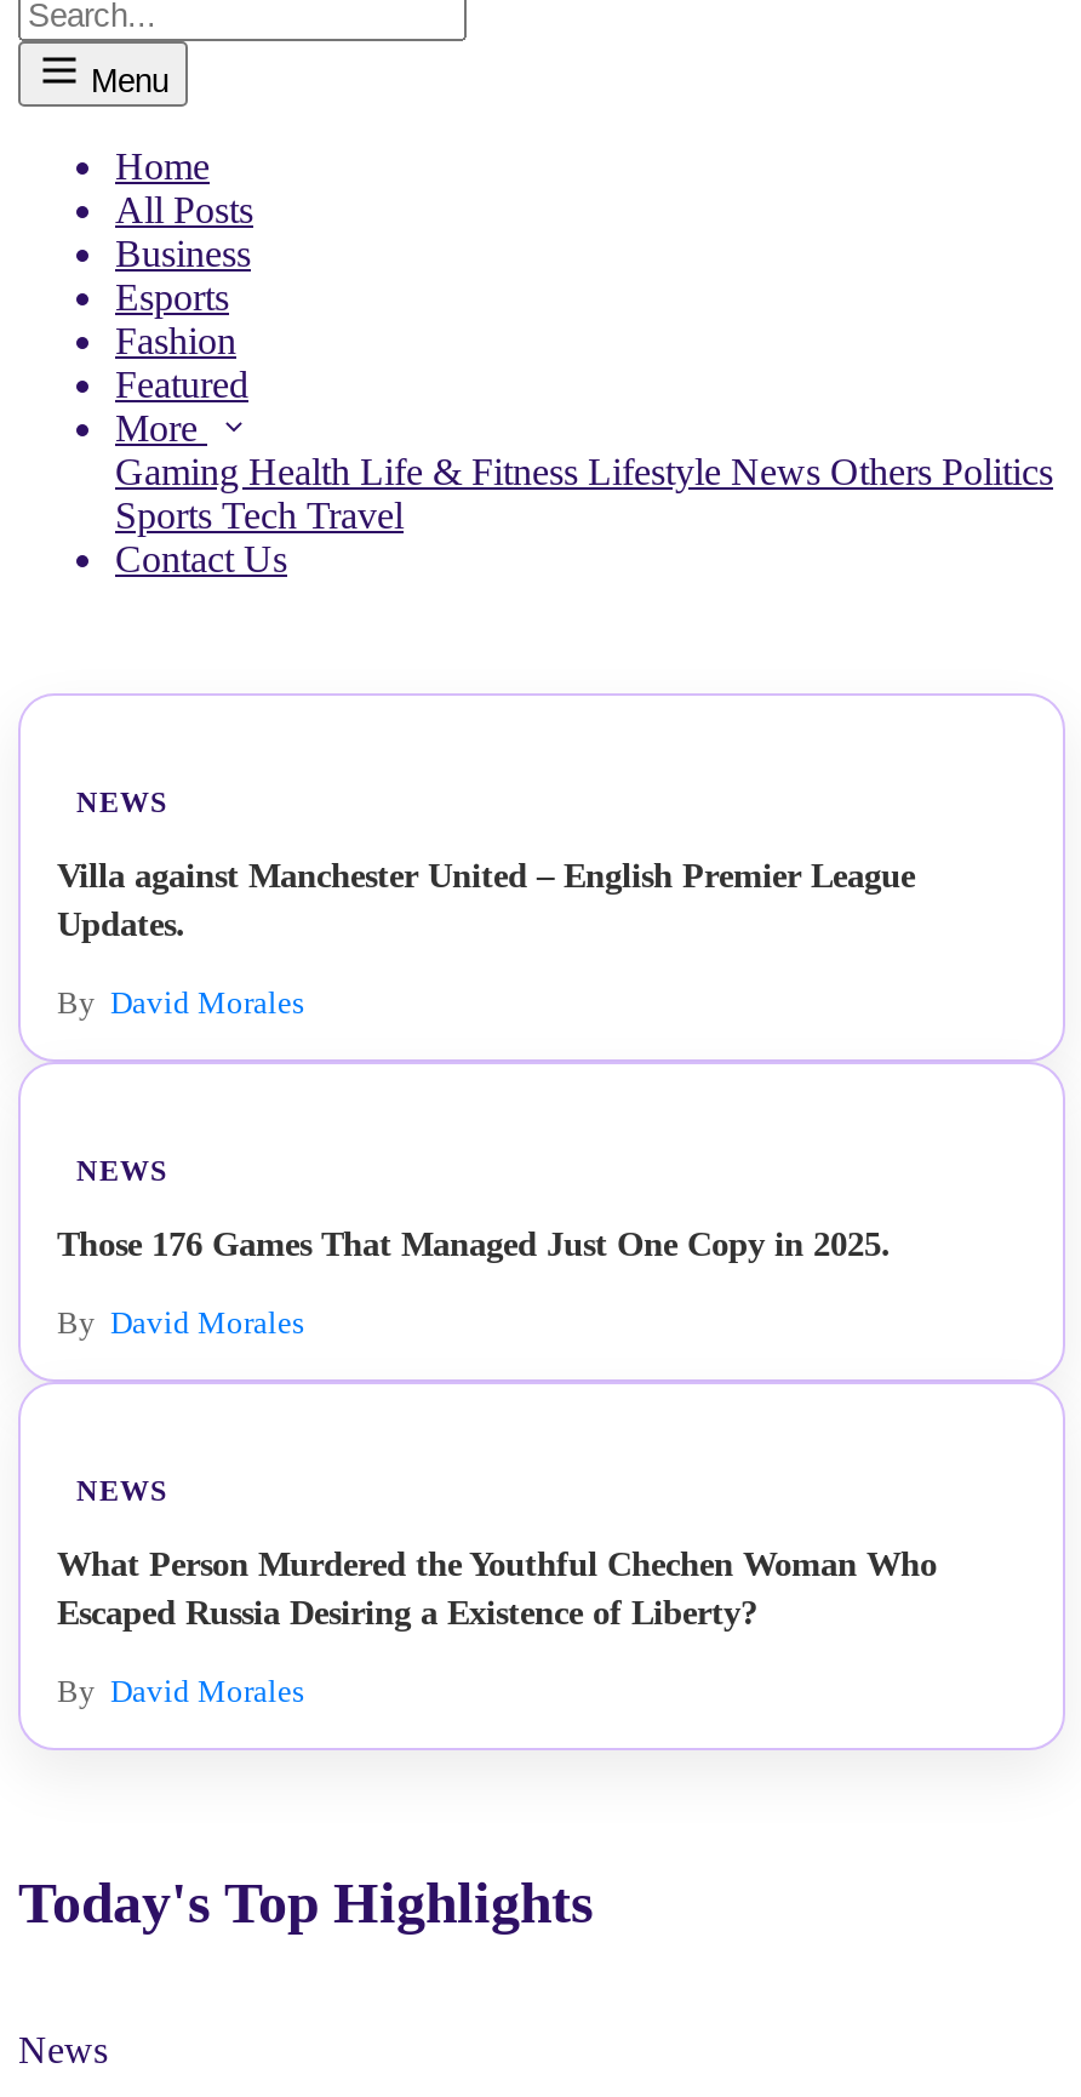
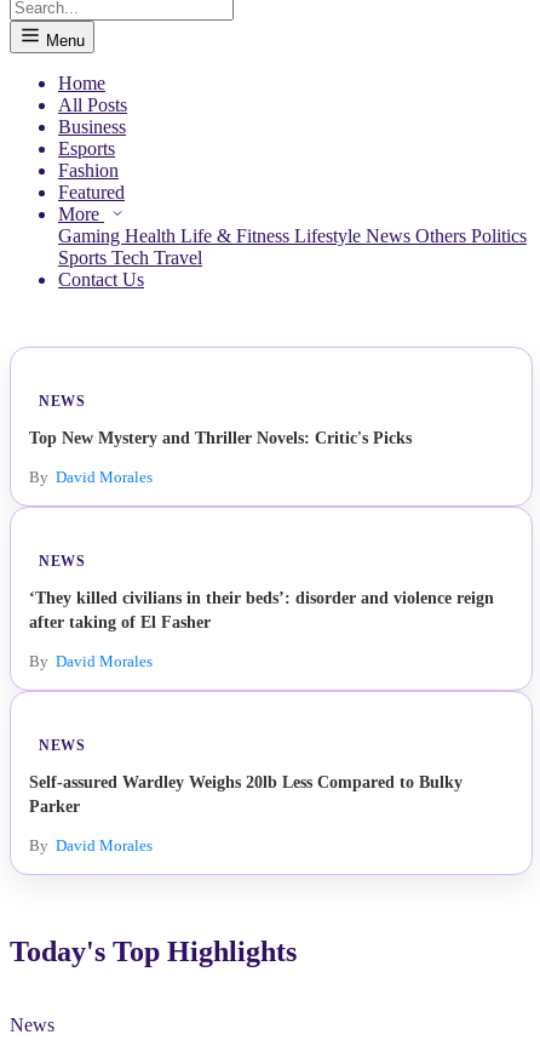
- Villa against Manchester United – English Premier League
- Updates.
+ Top New Mystery and Thriller Novels: Critic's Picks

moved up: By David Morales | NEWS

- Those 176 Games That Managed Just One Copy in 2025.
+ ‘They killed civilians in their beds’: disorder and violence reign
+ after taking of El Fasher

- What Person Murdered the Youthful Chechen Woman Who
- Escaped Russia Desiring a Existence of Liberty?
+ Self-assured Wardley Weighs 20lb Less Compared to Bulky
+ Parker
